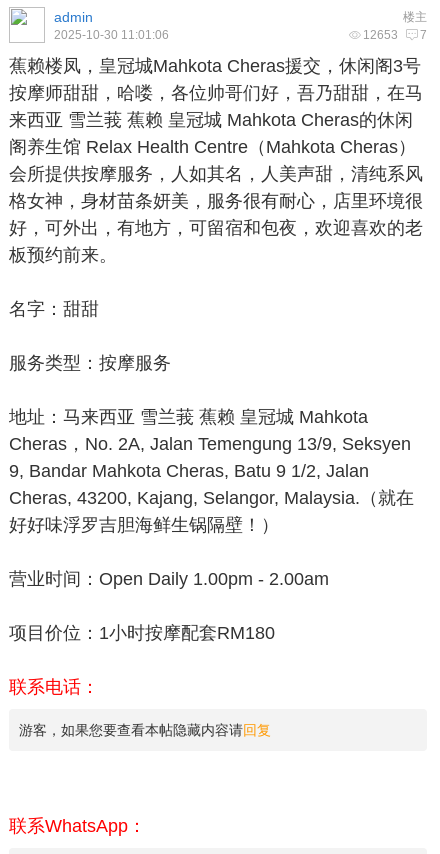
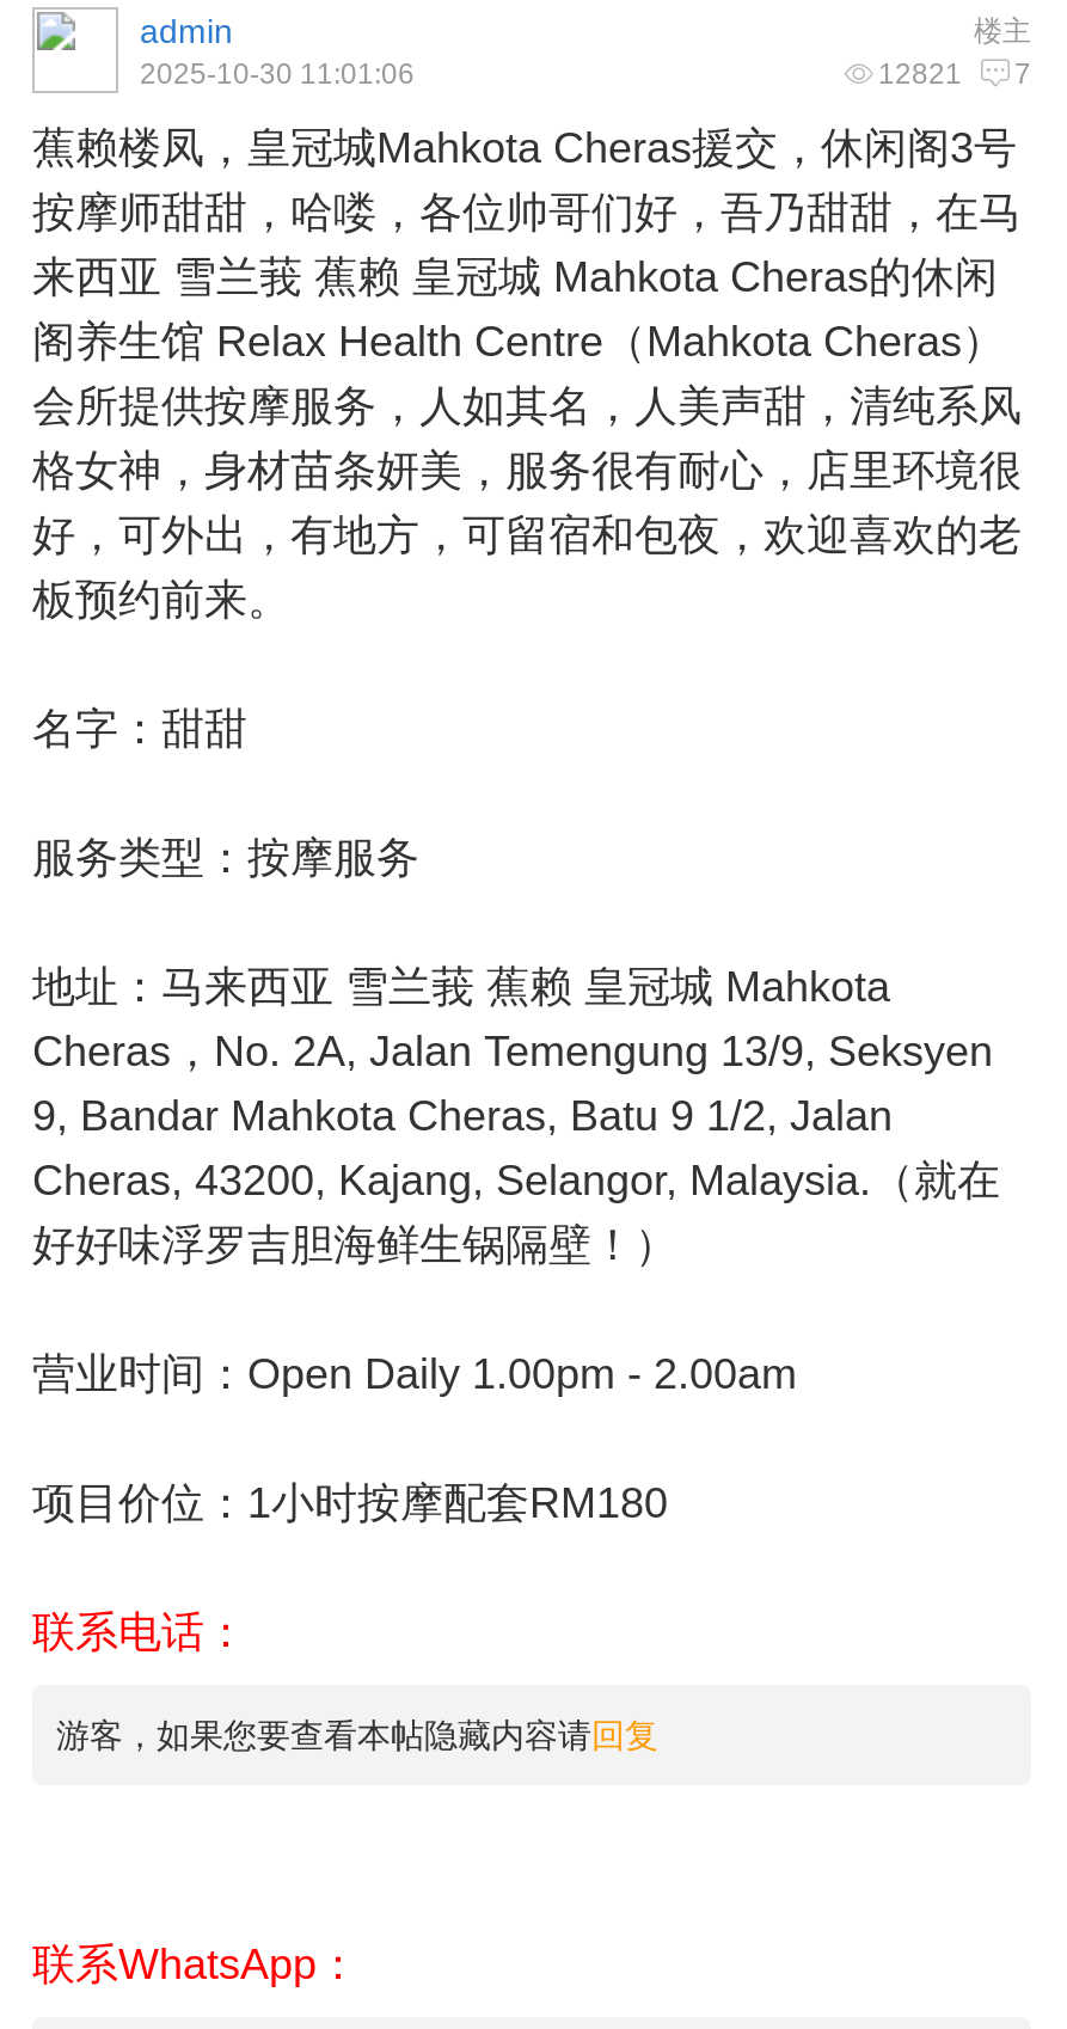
- 12653 7
+ 12821 7
